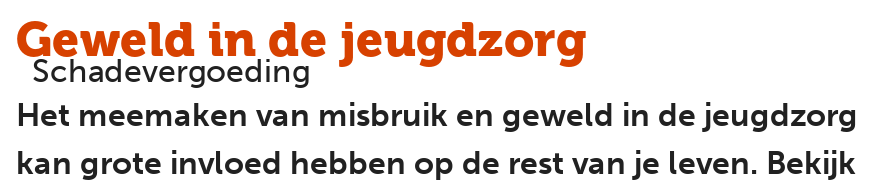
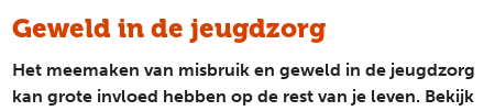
- Schadevergoeding
